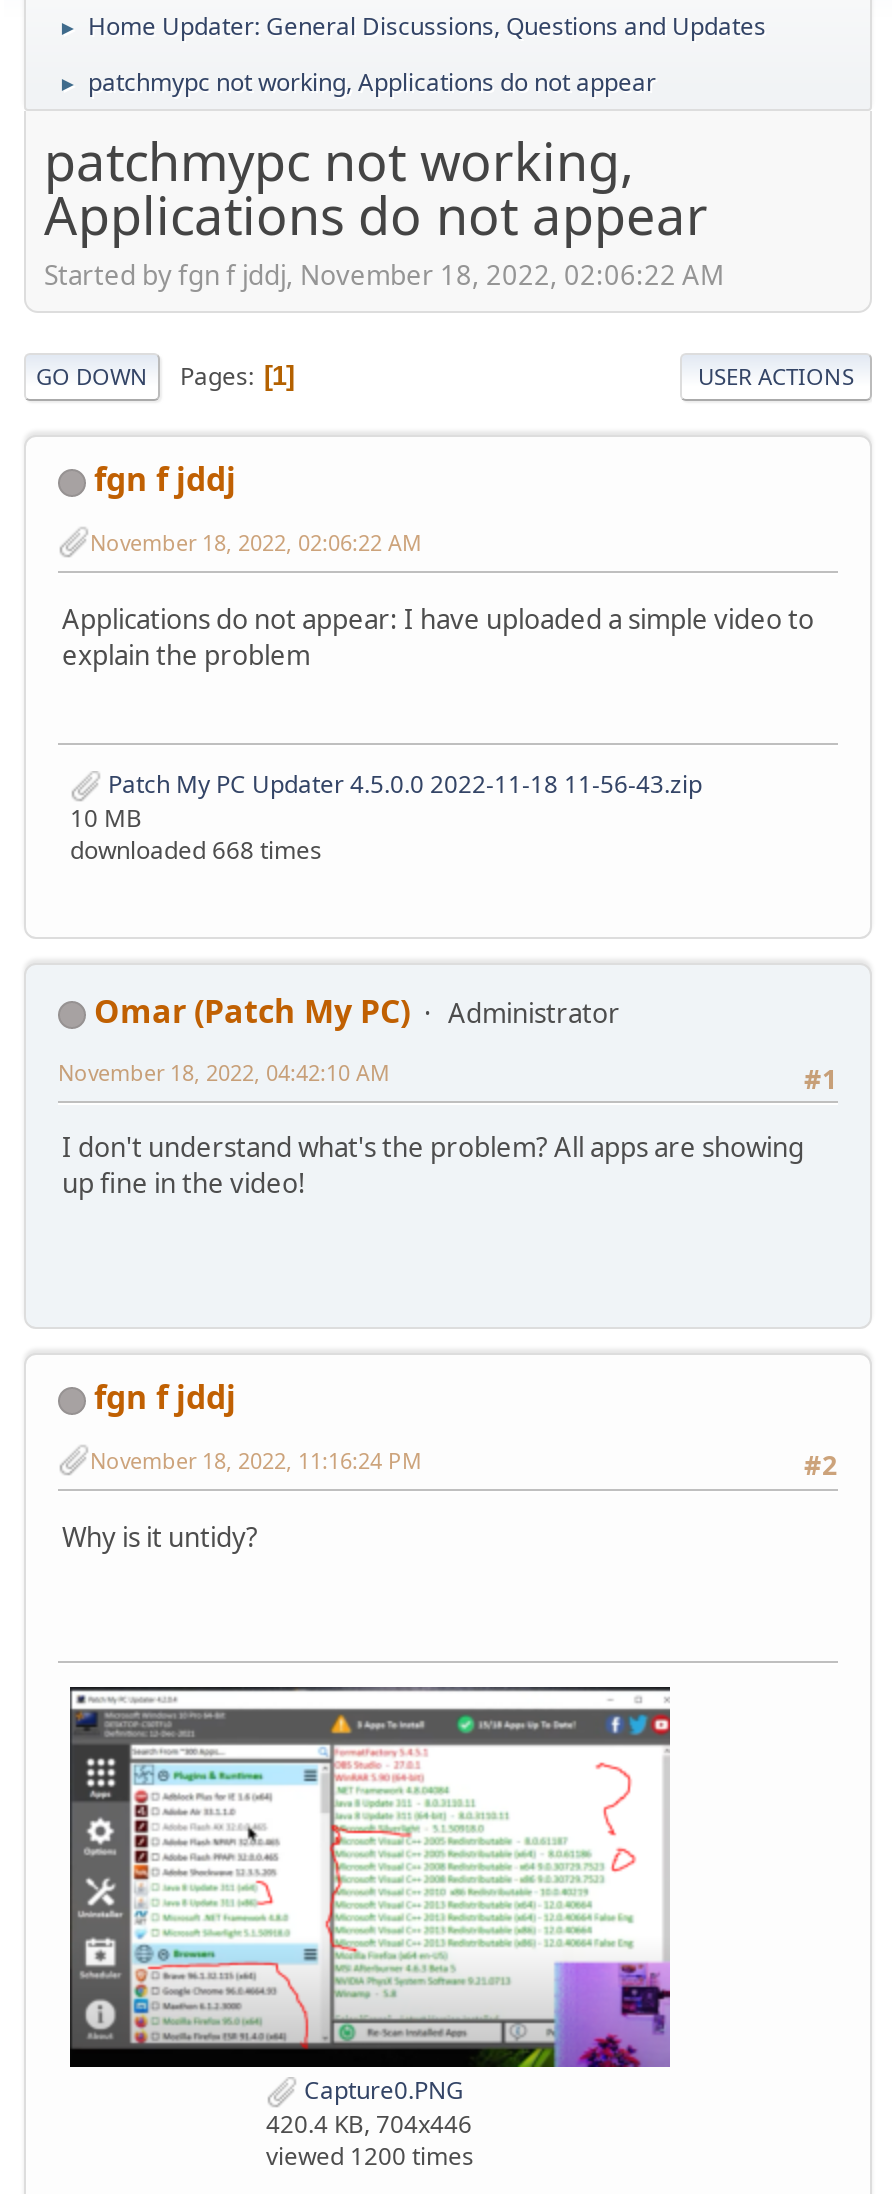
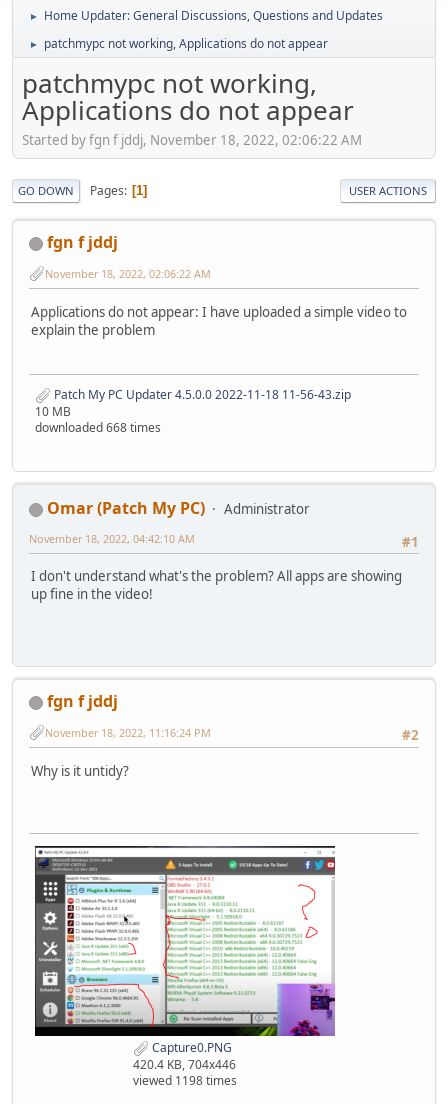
- viewed 1200 times
+ viewed 1198 times
